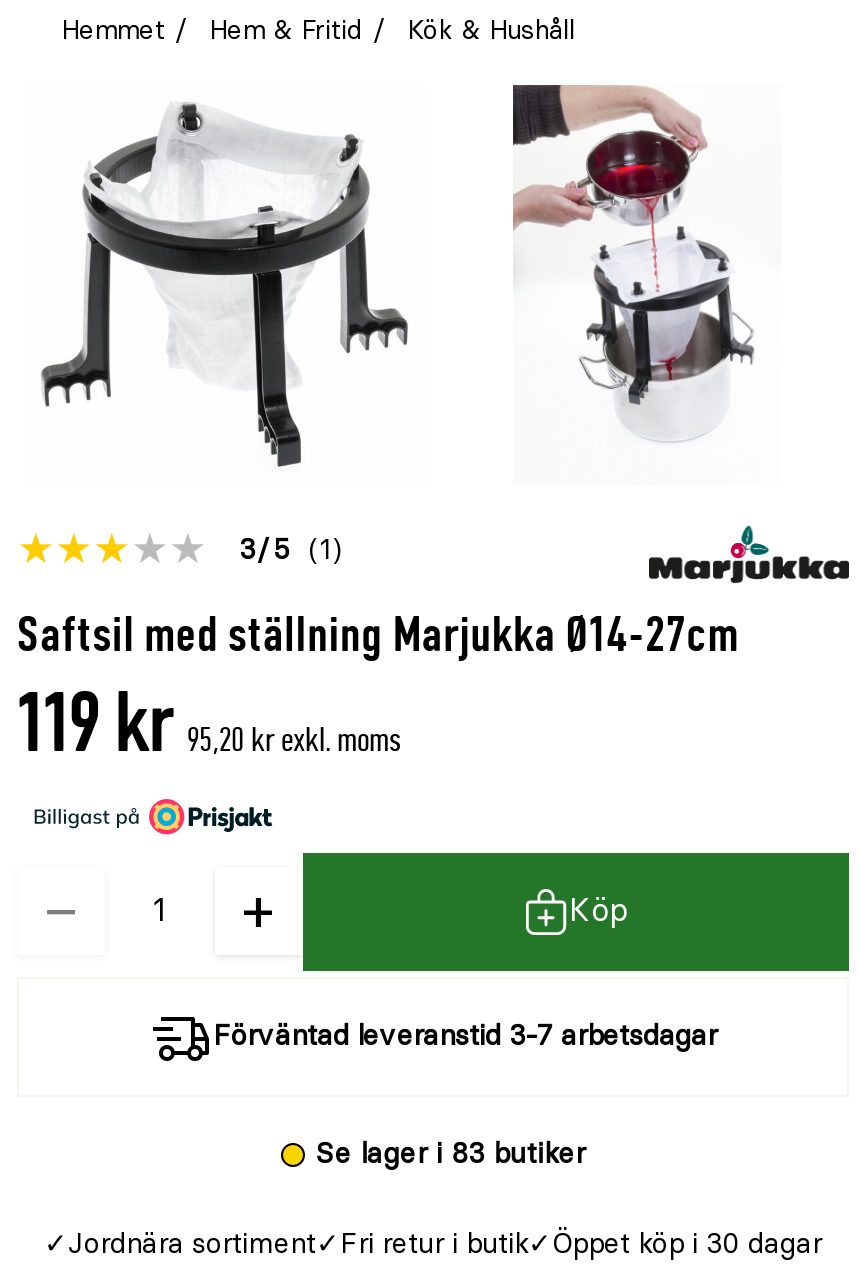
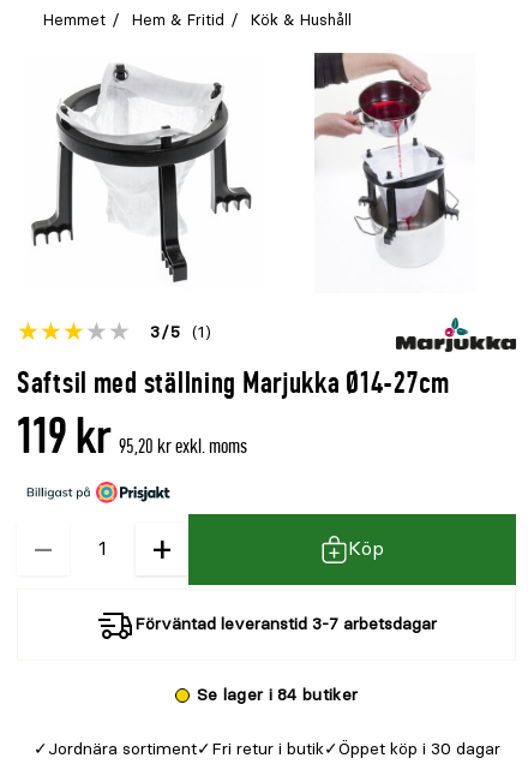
- Se lager i 83 butiker
+ Se lager i 84 butiker
